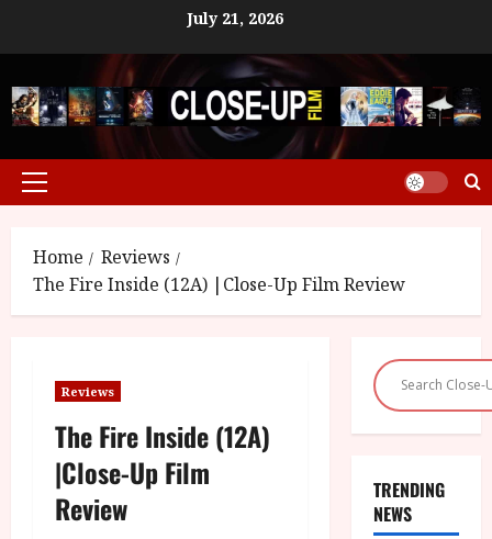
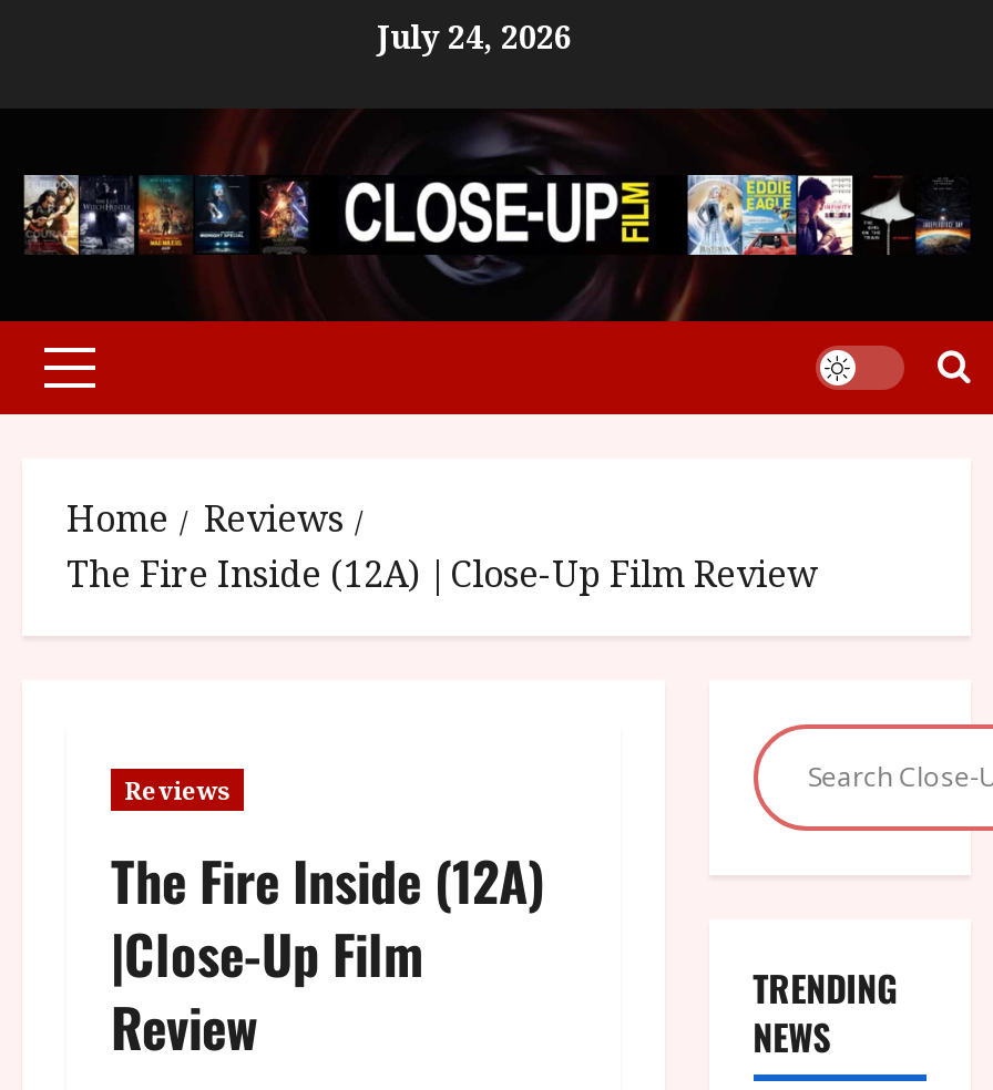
- July 21, 2026
+ July 24, 2026
